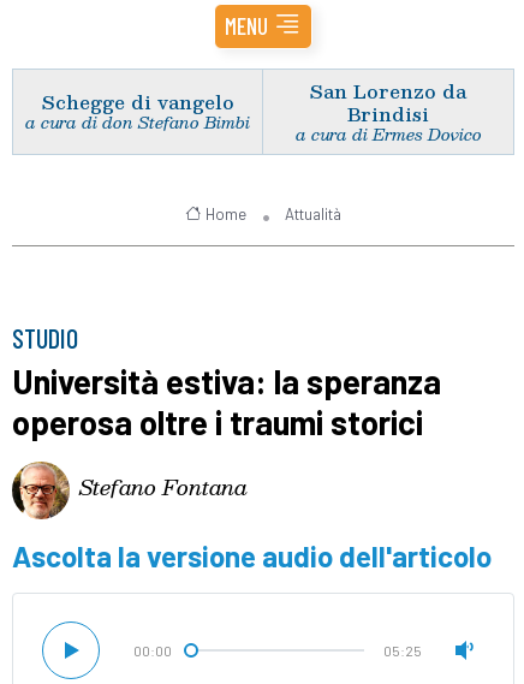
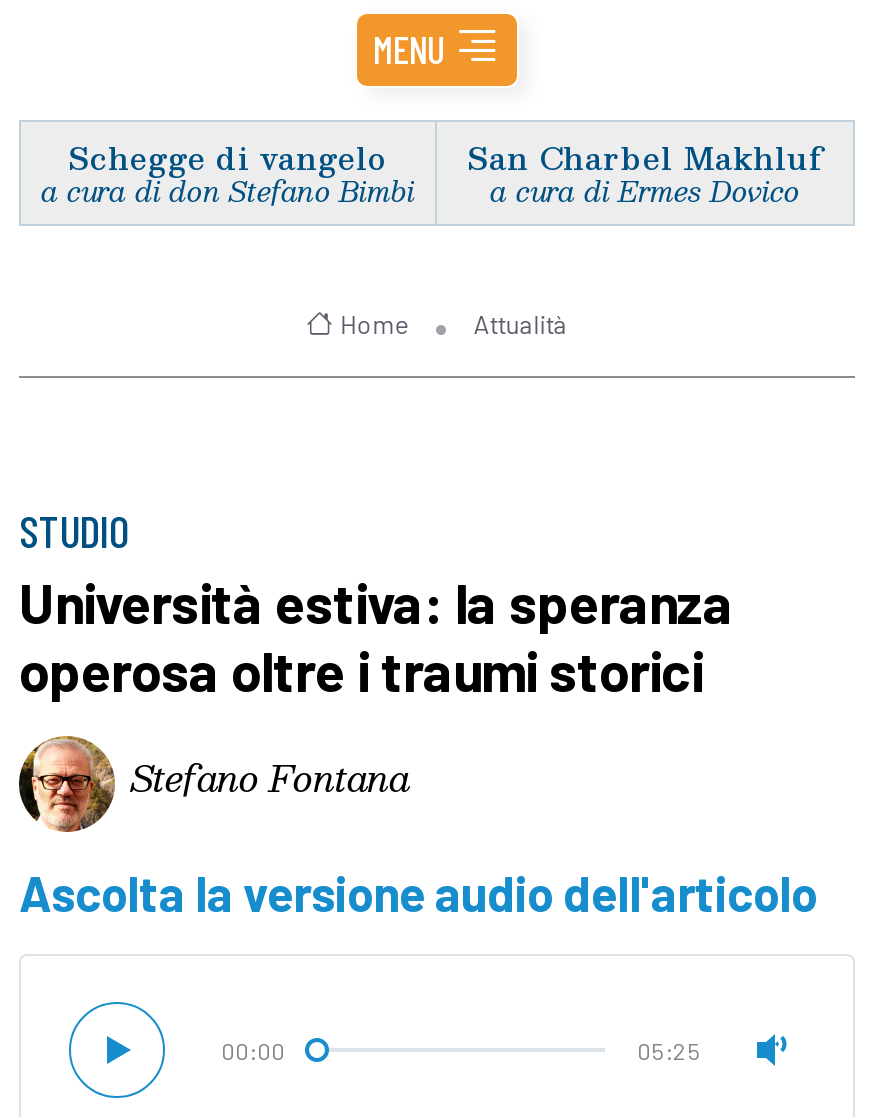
- San Lorenzo da
- Brindisi
+ San Charbel Makhluf
